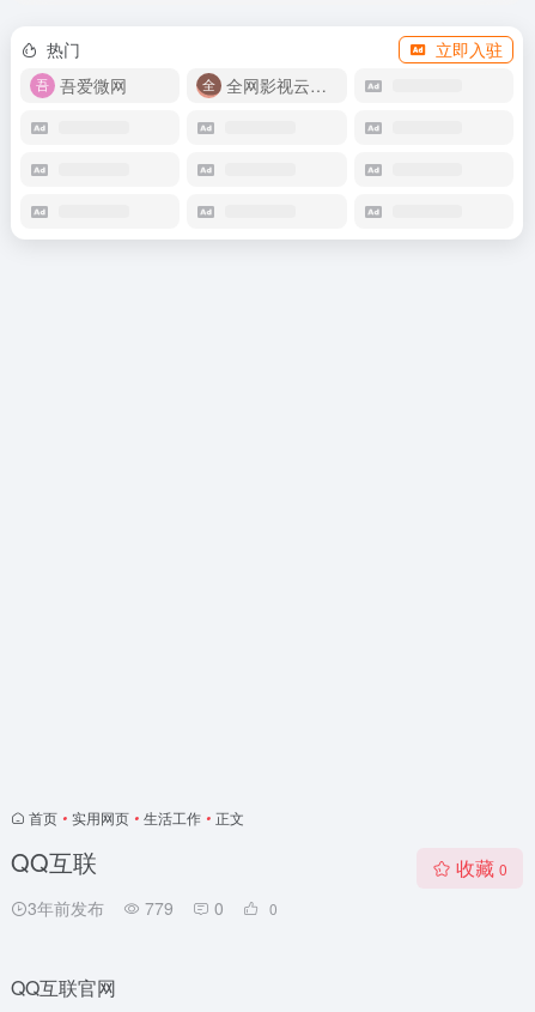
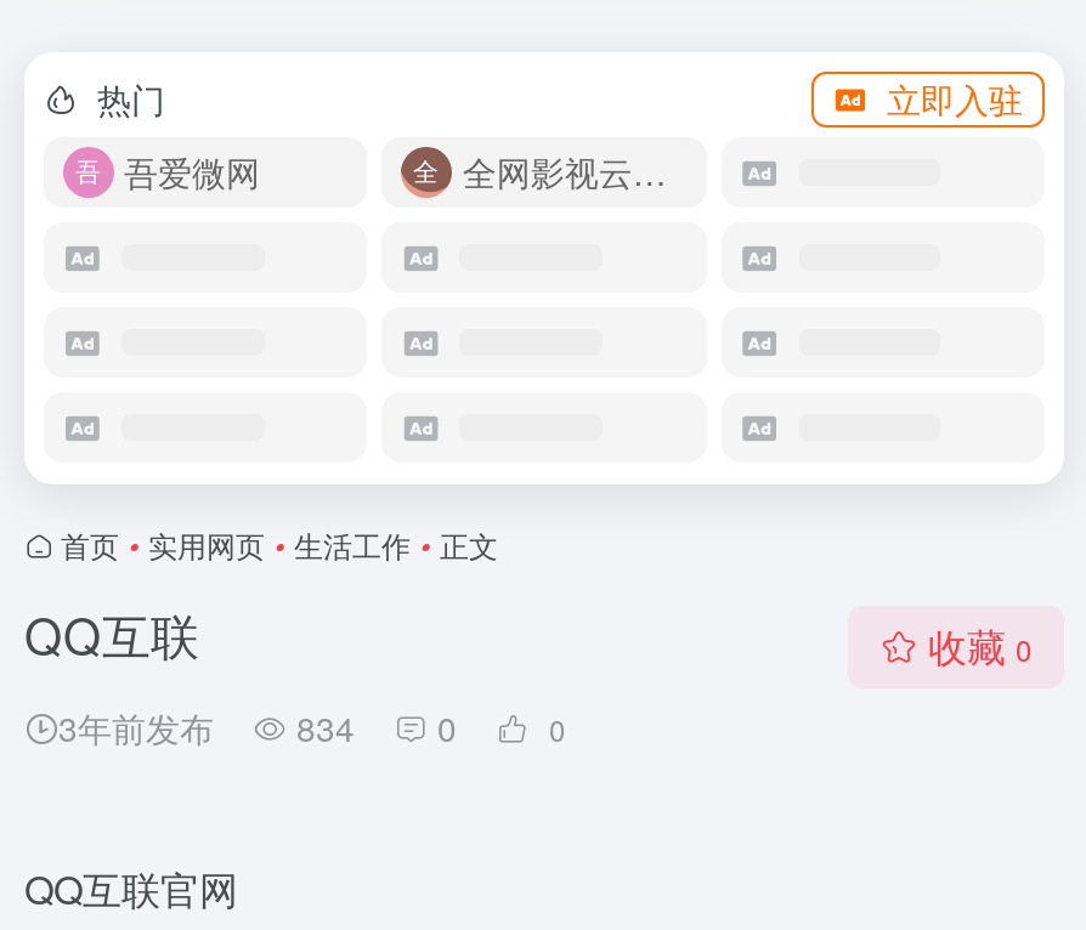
- 3年前发布 779 0
+ 3年前发布 834 0
